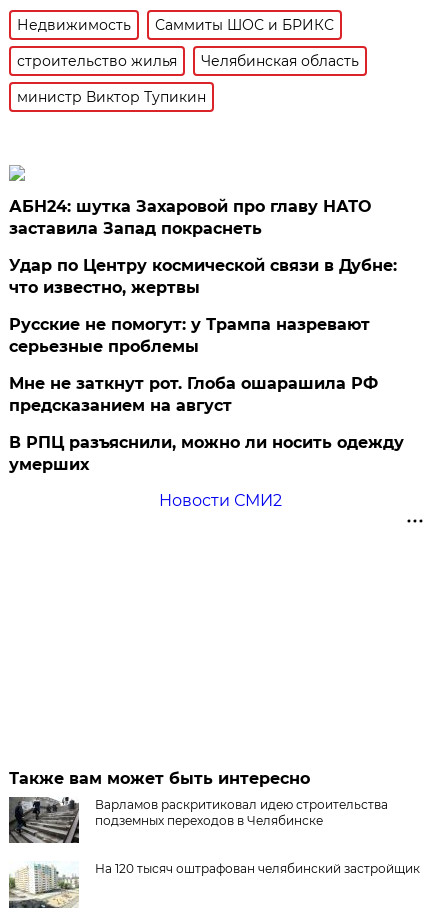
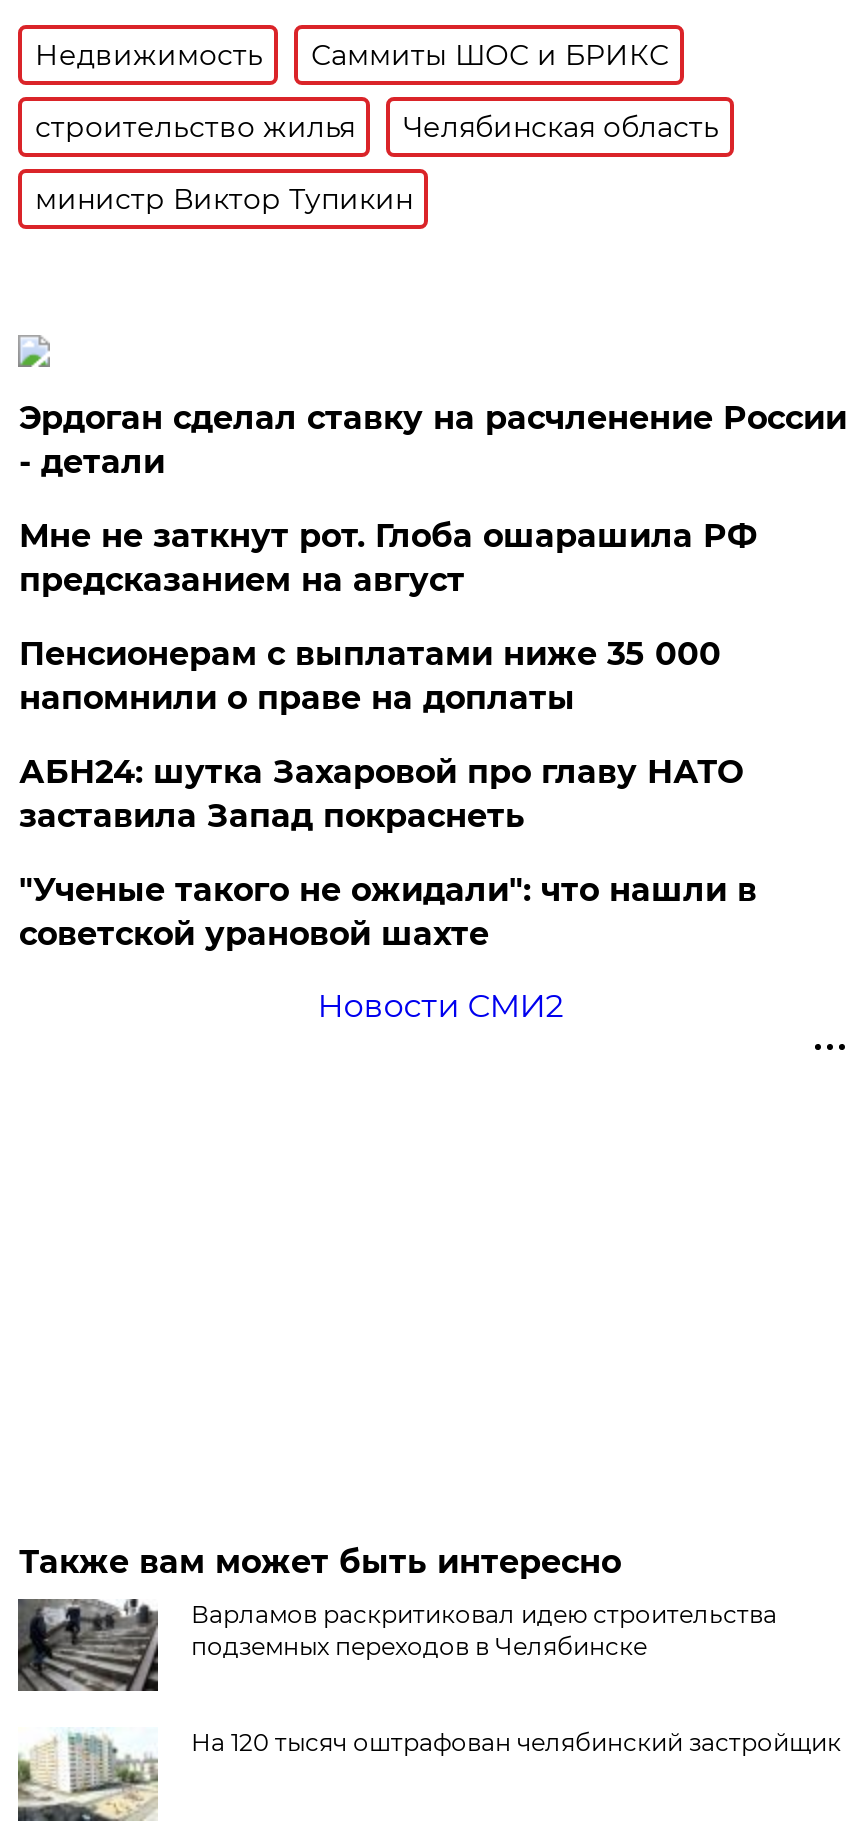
+ Эрдоган сделал ставку на расчленение России
+ - детали
+ Пенсионерам с выплатами ниже 35 000
+ напомнили о праве на доплаты

moved down: АБН24: шутка Захаровой про главу НАТО | заставила Запад покраснеть

- Удар по Центру космической связи в Дубне:
- что известно, жертвы
- Русские не помогут: у Трампа назревают
- серьезные проблемы
- В РПЦ разъяснили, можно ли носить одежду
- умерших
+ "Ученые такого не ожидали": что нашли в
+ советской урановой шахте

moved up: Мне не заткнут рот. Глоба ошарашила РФ | предсказанием на август
